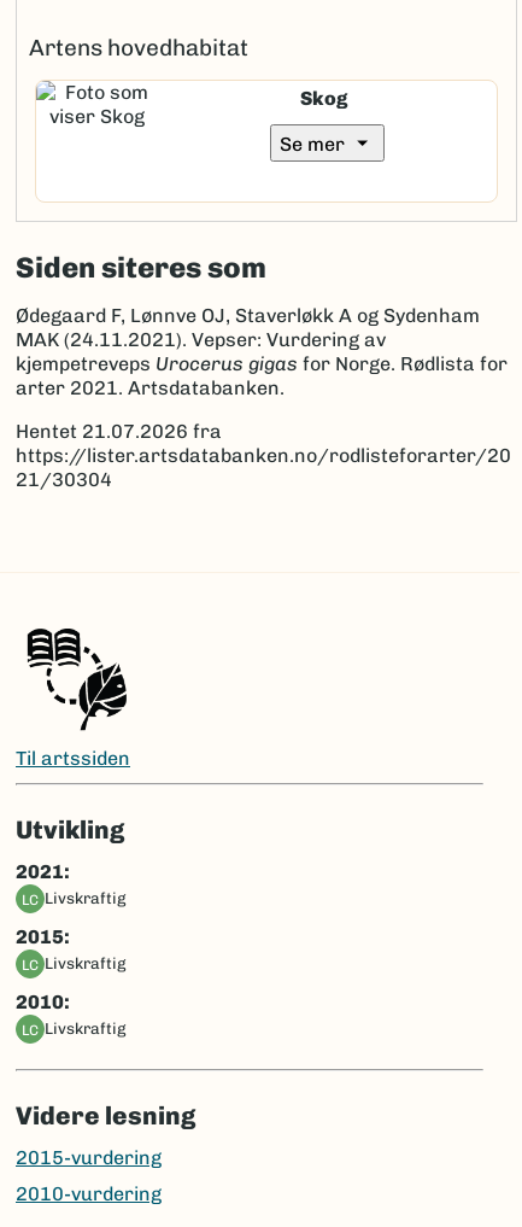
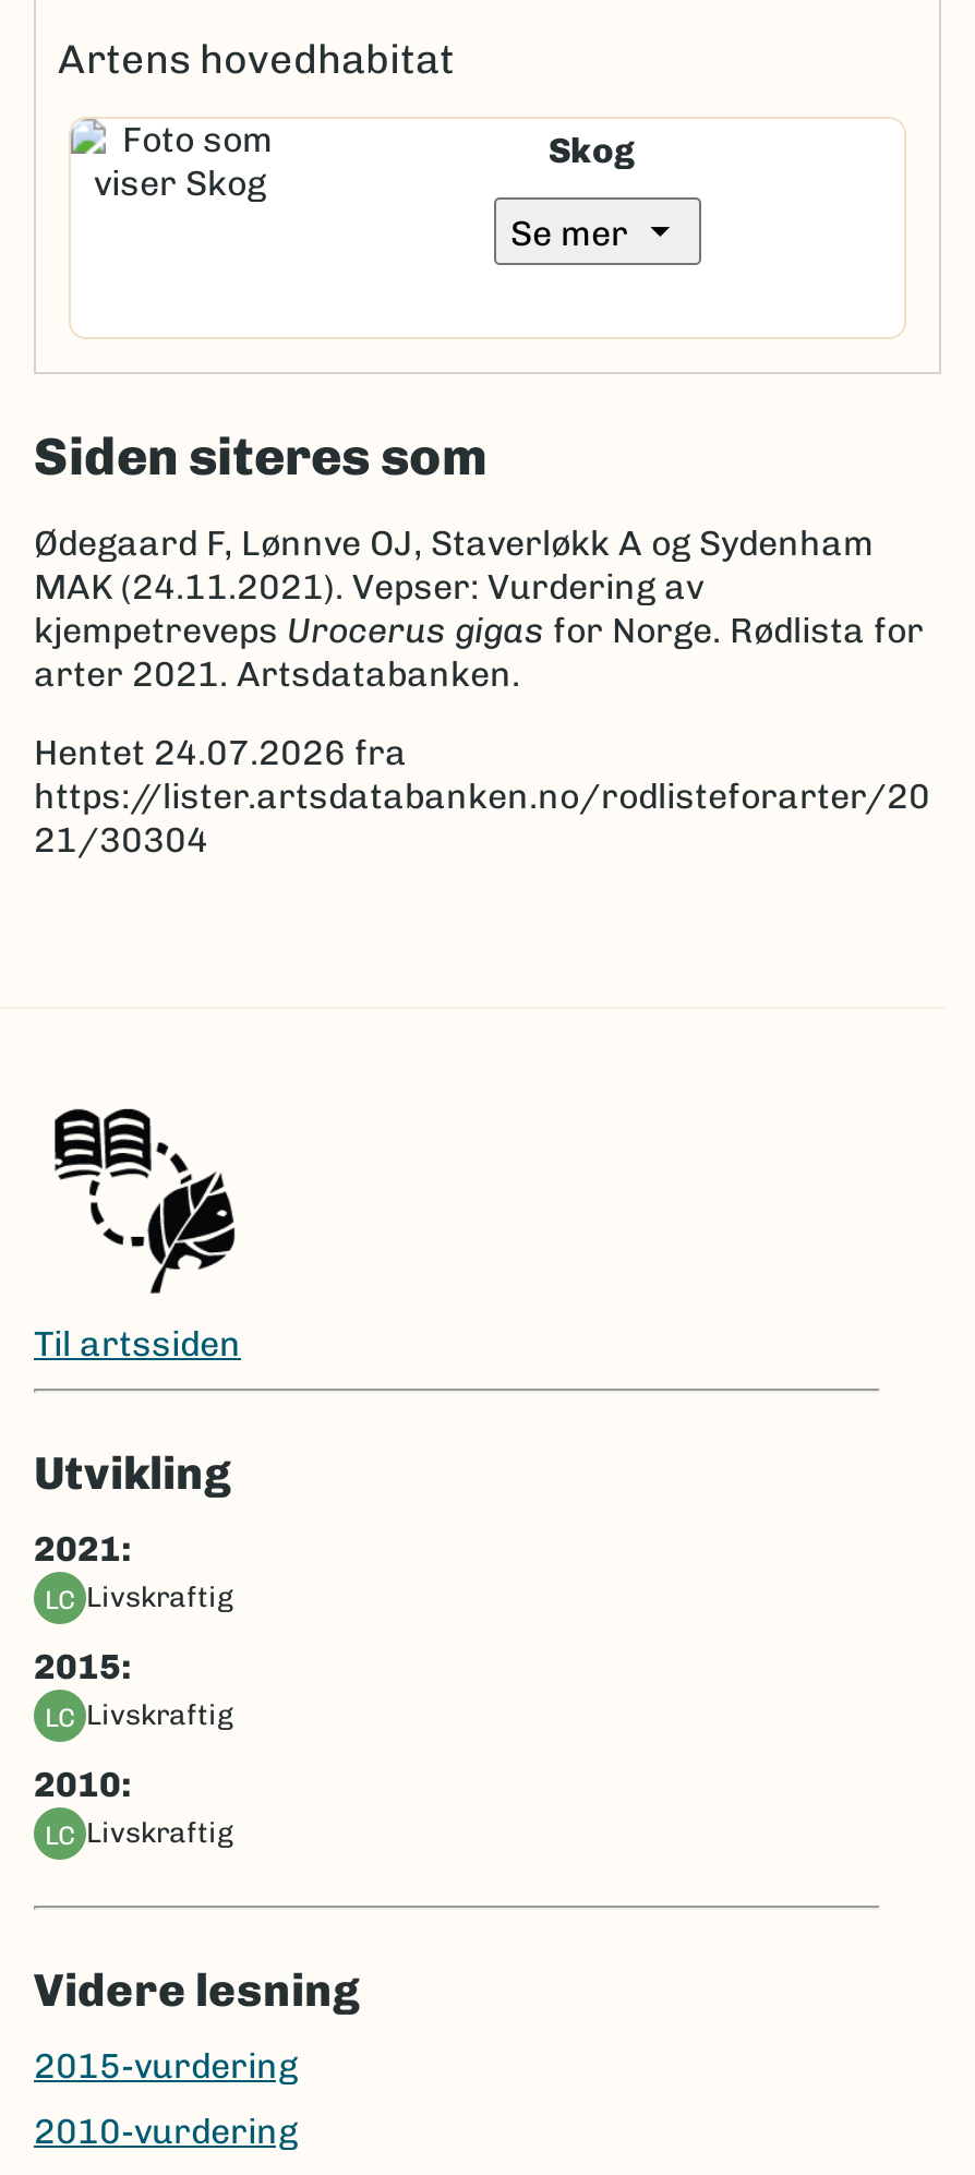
- Hentet 21.07.2026 fra
+ Hentet 24.07.2026 fra
